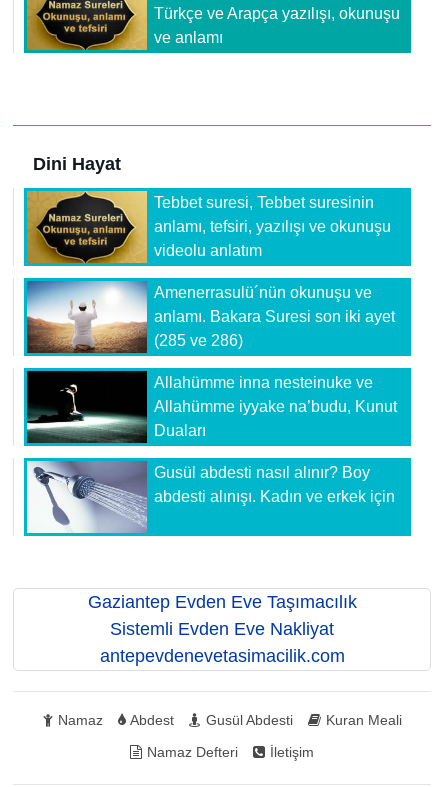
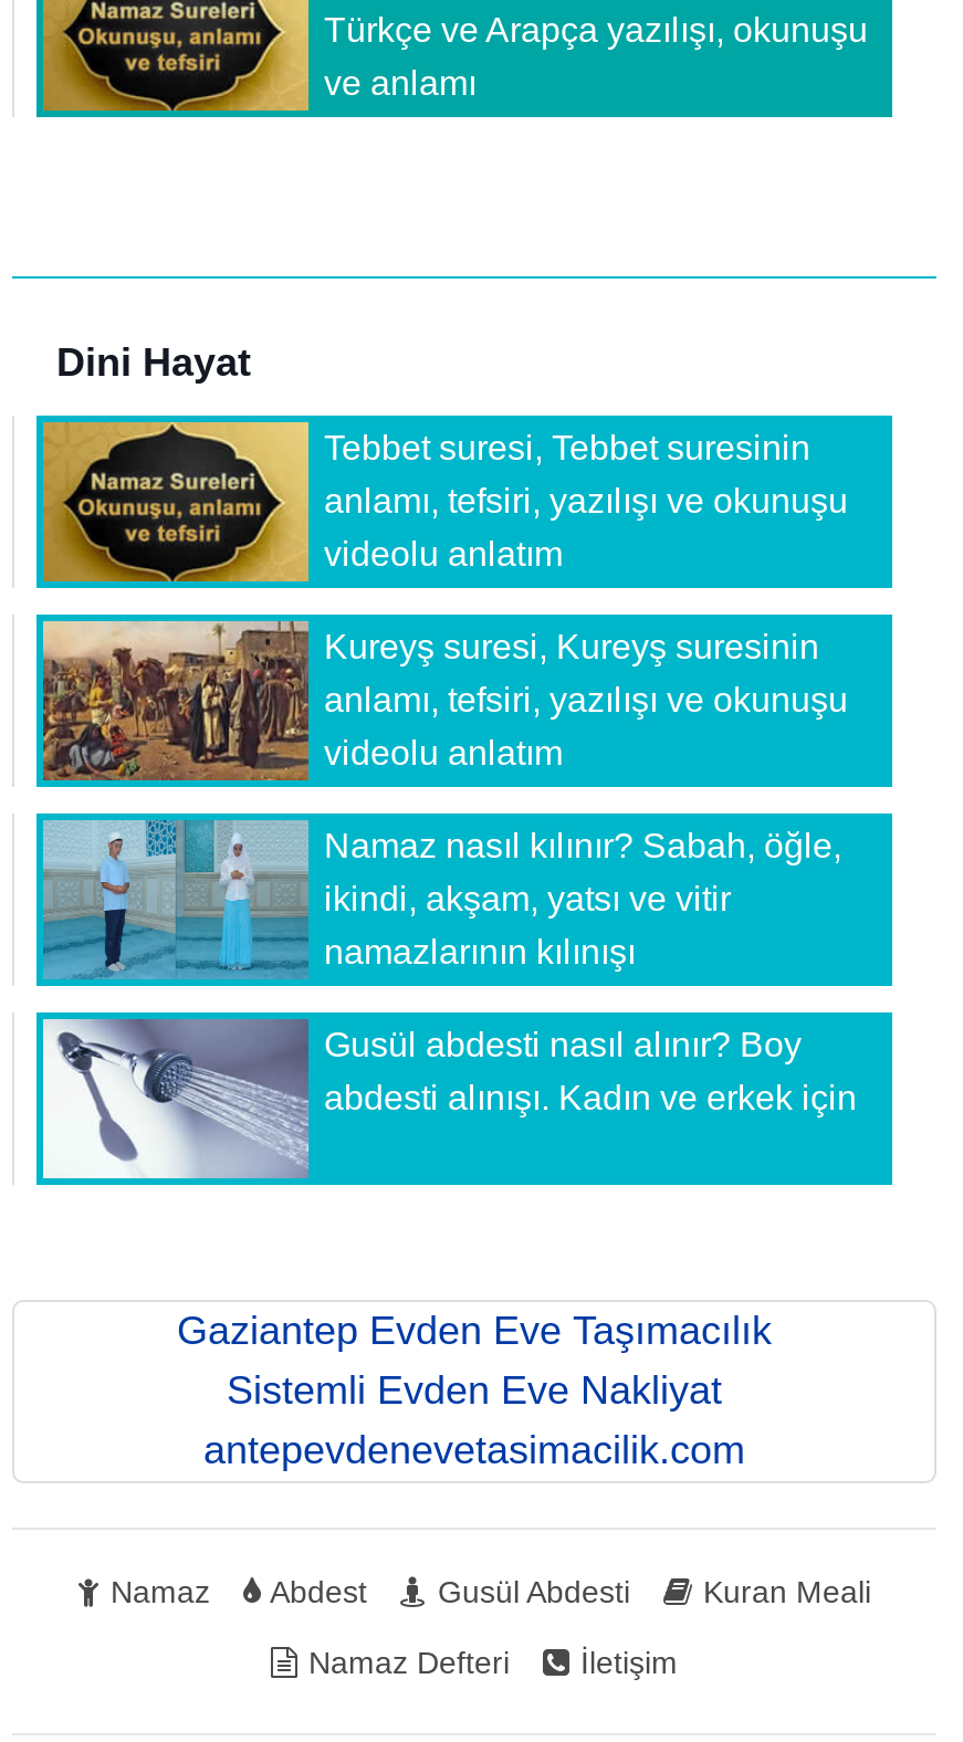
- [image]
- Amenerrasulü´nün okunuşu ve
- anlamı. Bakara Suresi son iki ayet
- (285 ve 286)
+ [image]
+ Kureyş suresi, Kureyş suresinin
+ anlamı, tefsiri, yazılışı ve okunuşu
+ videolu anlatım

- [image]
- Allahümme inna nesteinuke ve
- Allahümme iyyake na’budu, Kunut
- Duaları
+ [image]
+ Namaz nasıl kılınır? Sabah, öğle,
+ ikindi, akşam, yatsı ve vitir
+ namazlarının kılınışı
